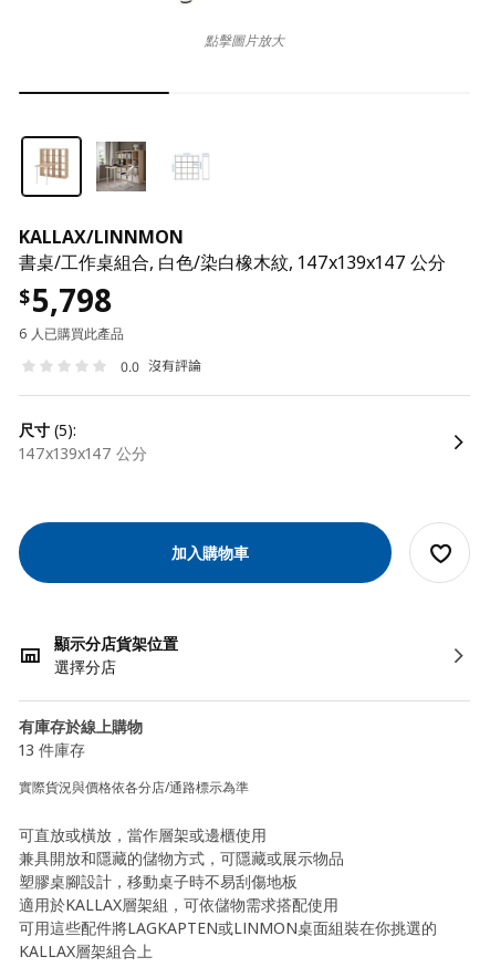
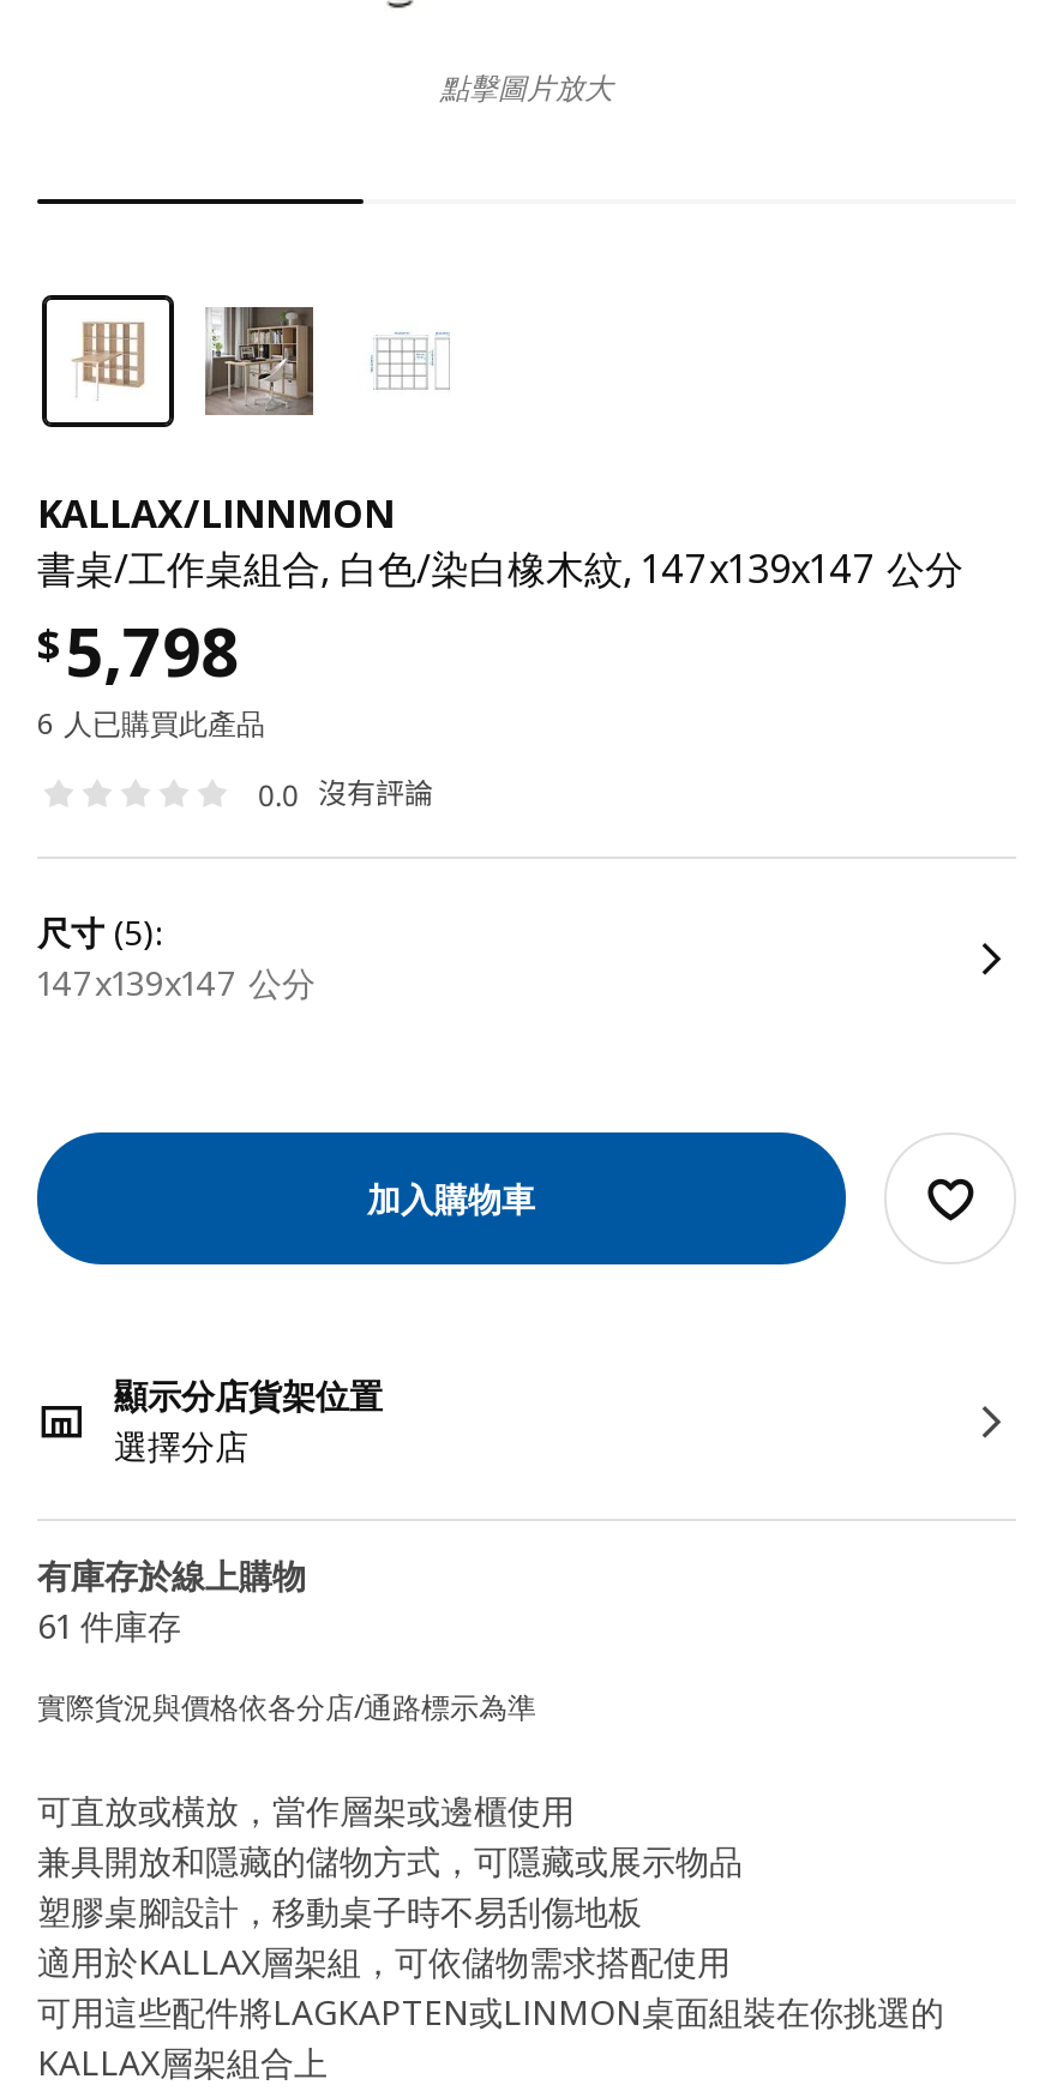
- 13 件庫存
+ 61 件庫存
